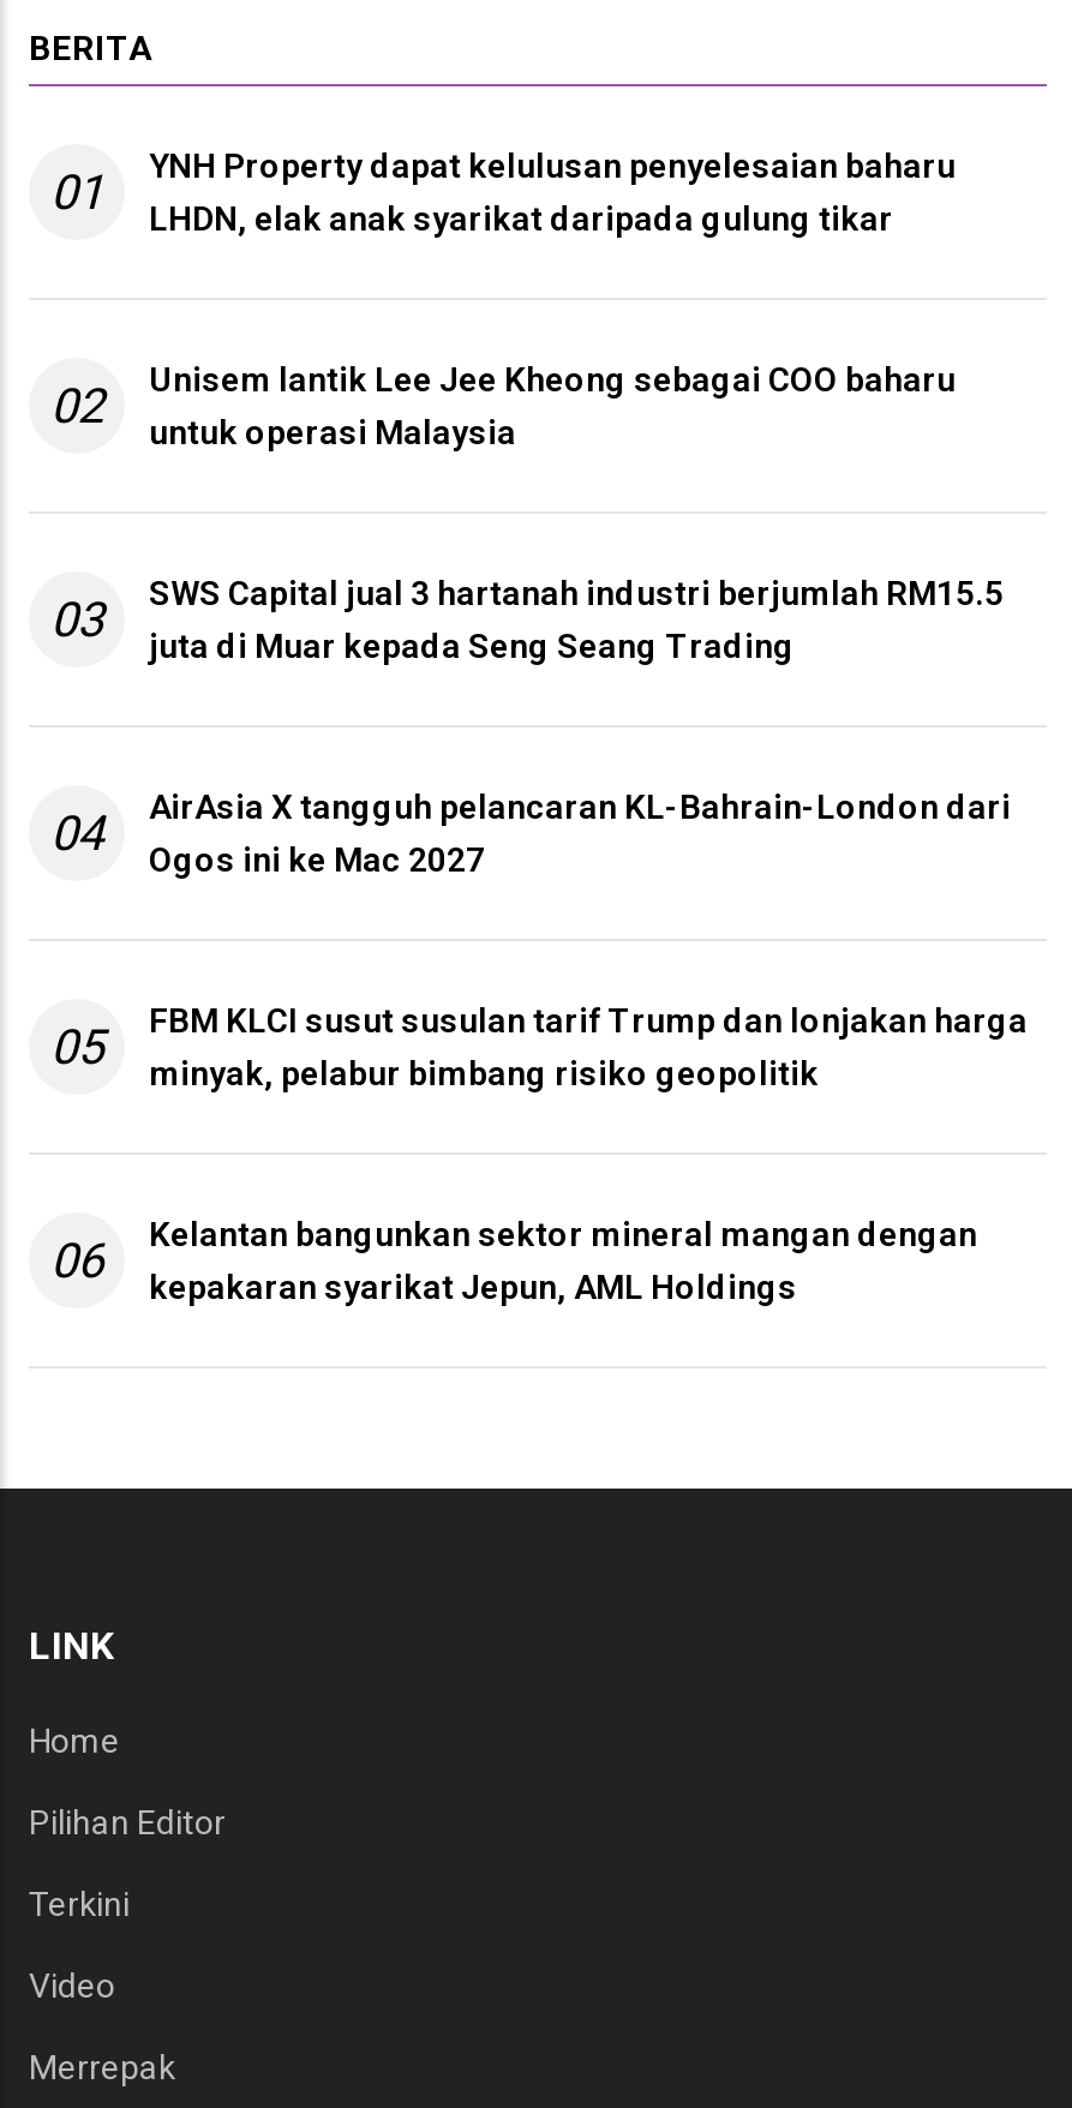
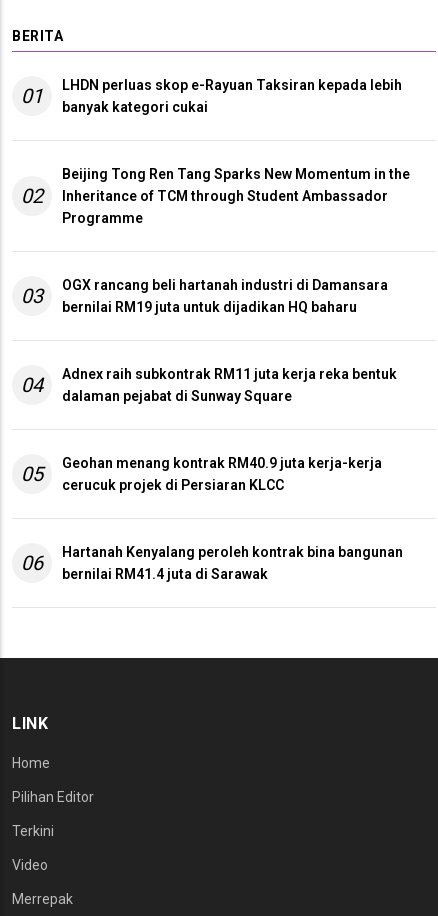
- YNH Property dapat kelulusan penyelesaian baharu
- LHDN, elak anak syarikat daripada gulung tikar
+ LHDN perluas skop e-Rayuan Taksiran kepada lebih
+ banyak kategori cukai

- Unisem lantik Lee Jee Kheong sebagai COO baharu
- untuk operasi Malaysia
+ Beijing Tong Ren Tang Sparks New Momentum in the
+ Inheritance of TCM through Student Ambassador
+ Programme

- SWS Capital jual 3 hartanah industri berjumlah RM15.5
- juta di Muar kepada Seng Seang Trading
+ OGX rancang beli hartanah industri di Damansara
+ bernilai RM19 juta untuk dijadikan HQ baharu

- AirAsia X tangguh pelancaran KL-Bahrain-London dari
- Ogos ini ke Mac 2027
+ Adnex raih subkontrak RM11 juta kerja reka bentuk
+ dalaman pejabat di Sunway Square

- FBM KLCI susut susulan tarif Trump dan lonjakan harga
- minyak, pelabur bimbang risiko geopolitik
+ Geohan menang kontrak RM40.9 juta kerja-kerja
+ cerucuk projek di Persiaran KLCC

- Kelantan bangunkan sektor mineral mangan dengan
- kepakaran syarikat Jepun, AML Holdings
+ Hartanah Kenyalang peroleh kontrak bina bangunan
+ bernilai RM41.4 juta di Sarawak
